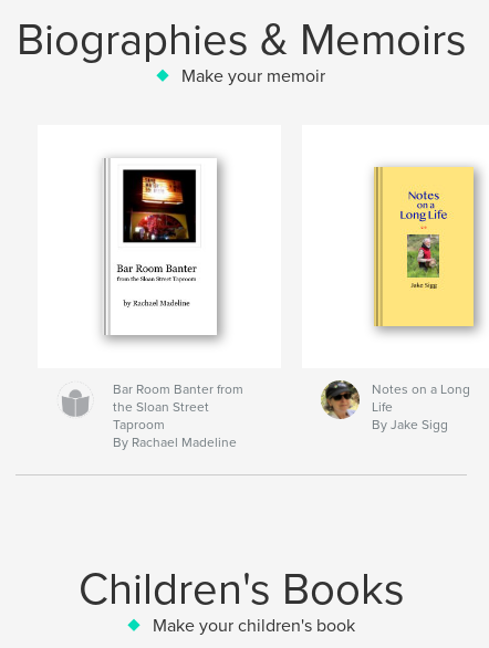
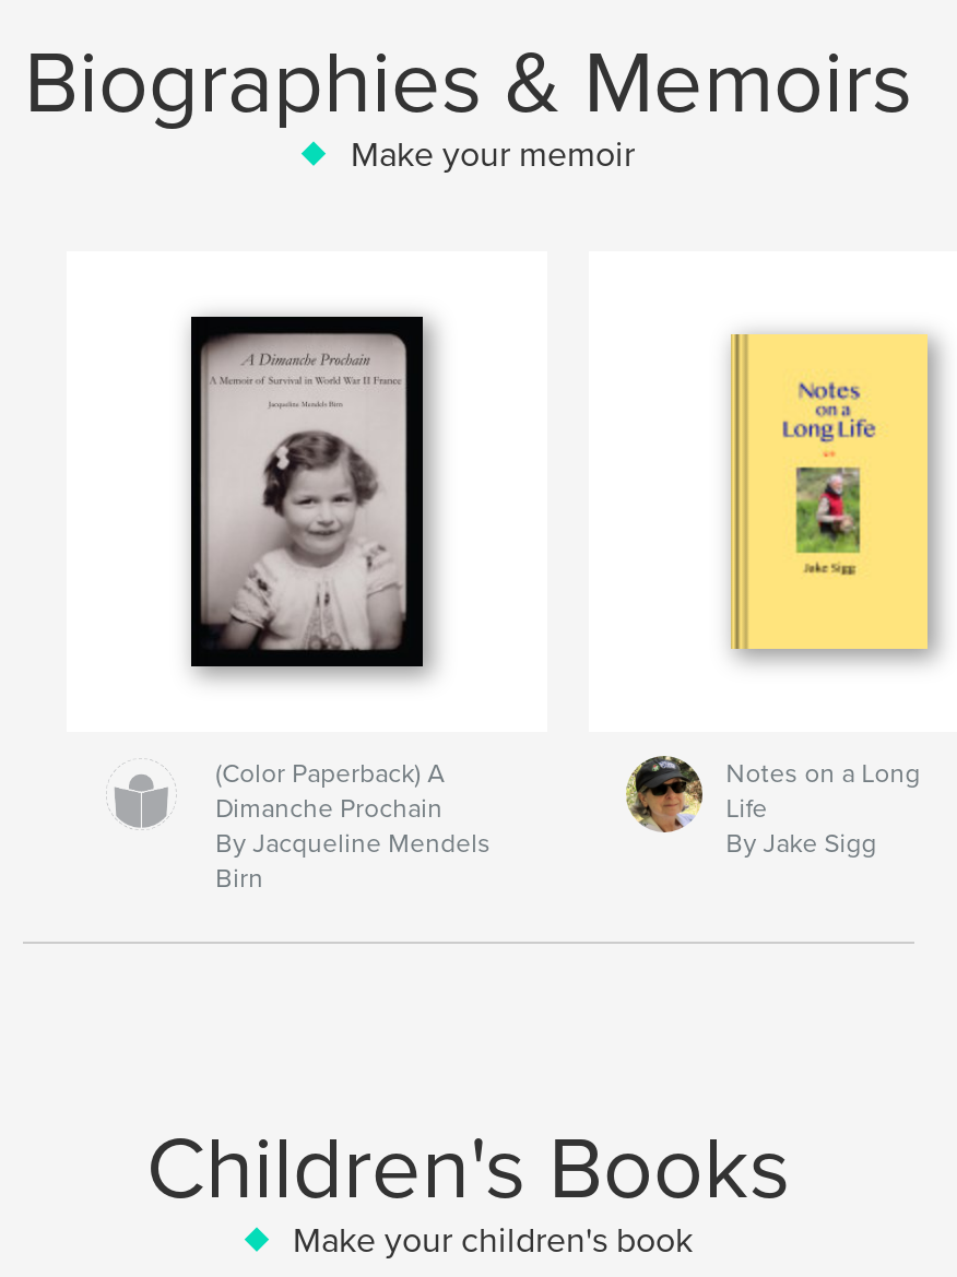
- [image]
+ [image]

- Bar Room Banter from
- the Sloan Street
- Taproom
- By Rachael Madeline
+ (Color Paperback) A
+ Dimanche Prochain
+ By Jacqueline Mendels
+ Birn
